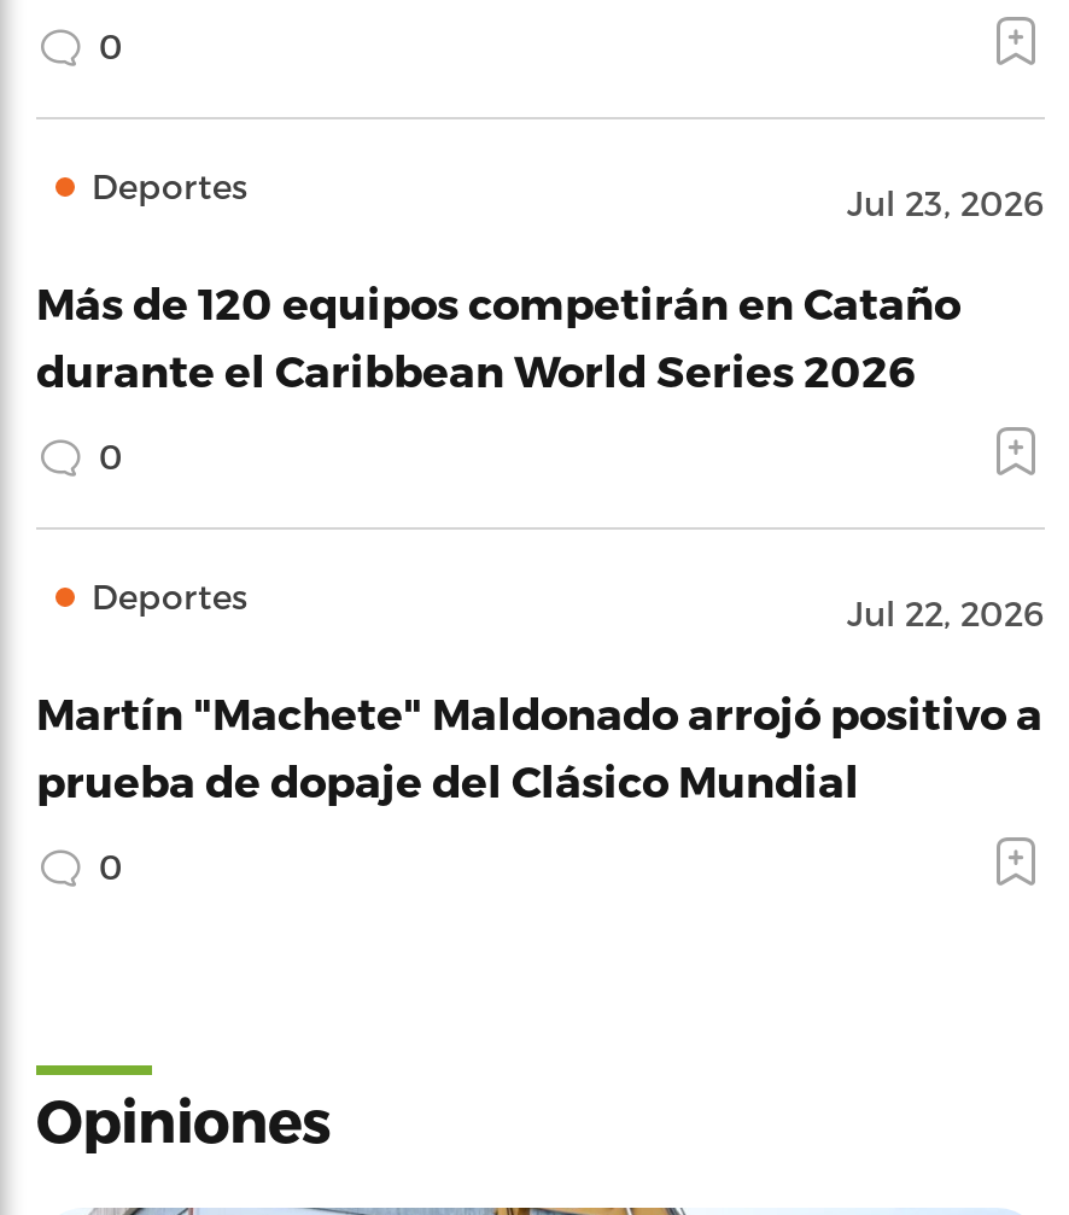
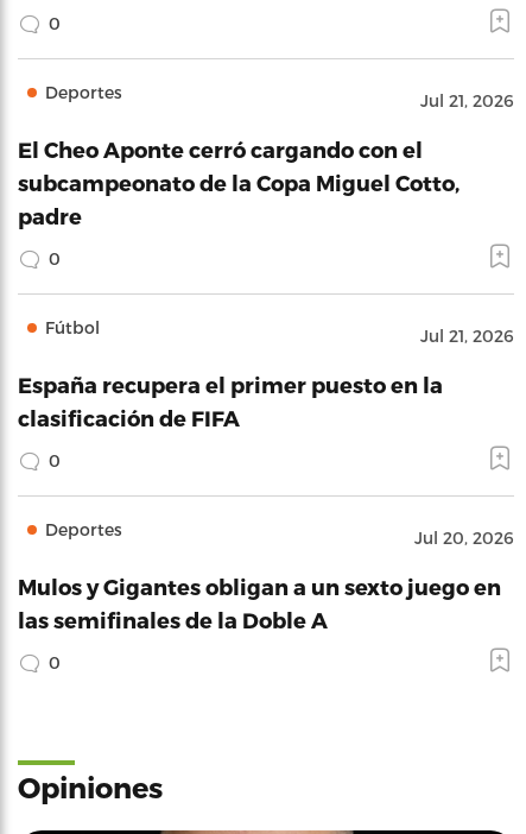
- Jul 23, 2026
- Más de 120 equipos competirán en Cataño
- durante el Caribbean World Series 2026
+ Jul 21, 2026
+ El Cheo Aponte cerró cargando con el
+ subcampeonato de la Copa Miguel Cotto,
+ padre
+ 0
+ Fútbol
+ Jul 21, 2026
+ España recupera el primer puesto en la
+ clasificación de FIFA

- Jul 22, 2026
+ Jul 20, 2026

- Martín "Machete" Maldonado arrojó positivo a
- prueba de dopaje del Clásico Mundial
+ Mulos y Gigantes obligan a un sexto juego en
+ las semifinales de la Doble A
